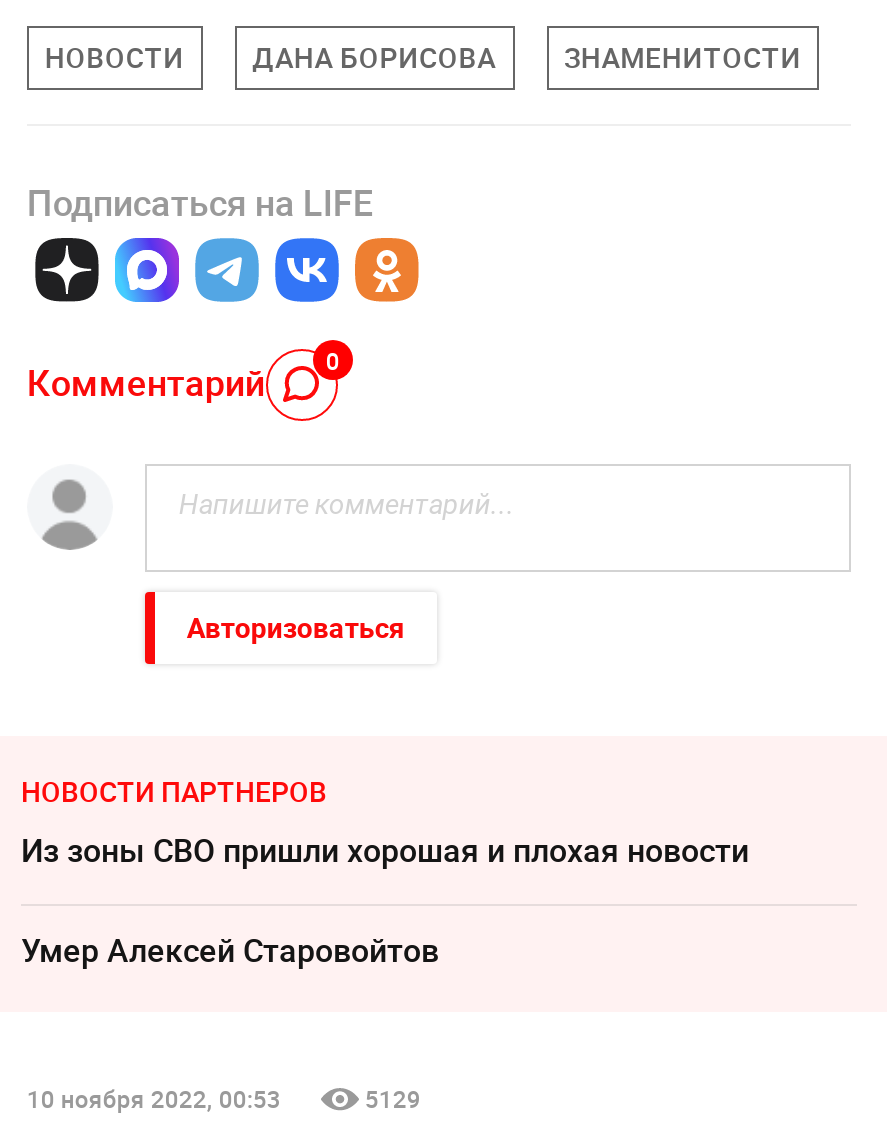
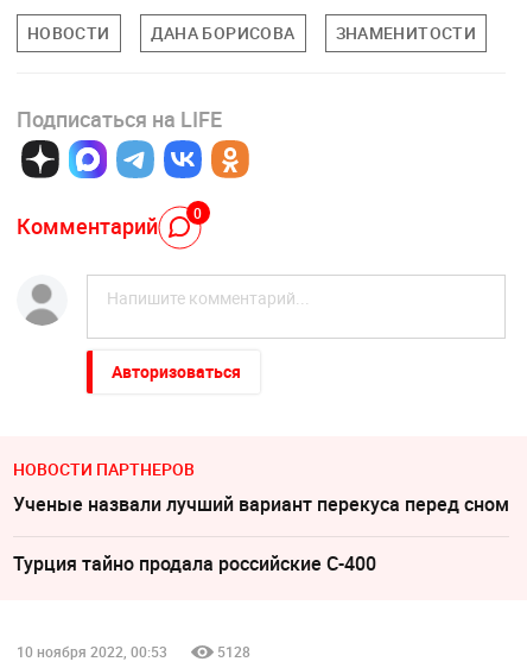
- Из зоны СВО пришли хорошая и плохая новости
+ Ученые назвали лучший вариант перекуса перед сном

- Умер Алексeй Старовойтов
+ Турция тайно продала российские С-400

- 5129
+ 5128
